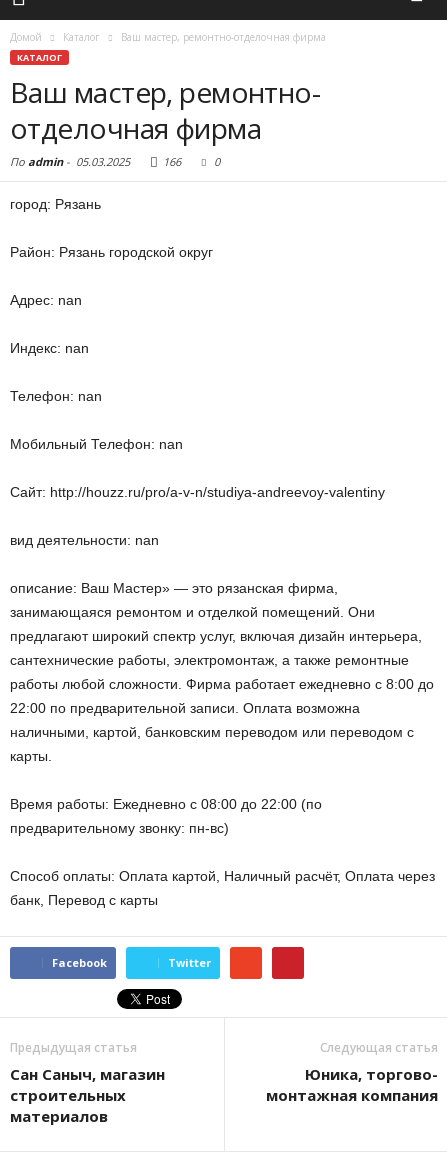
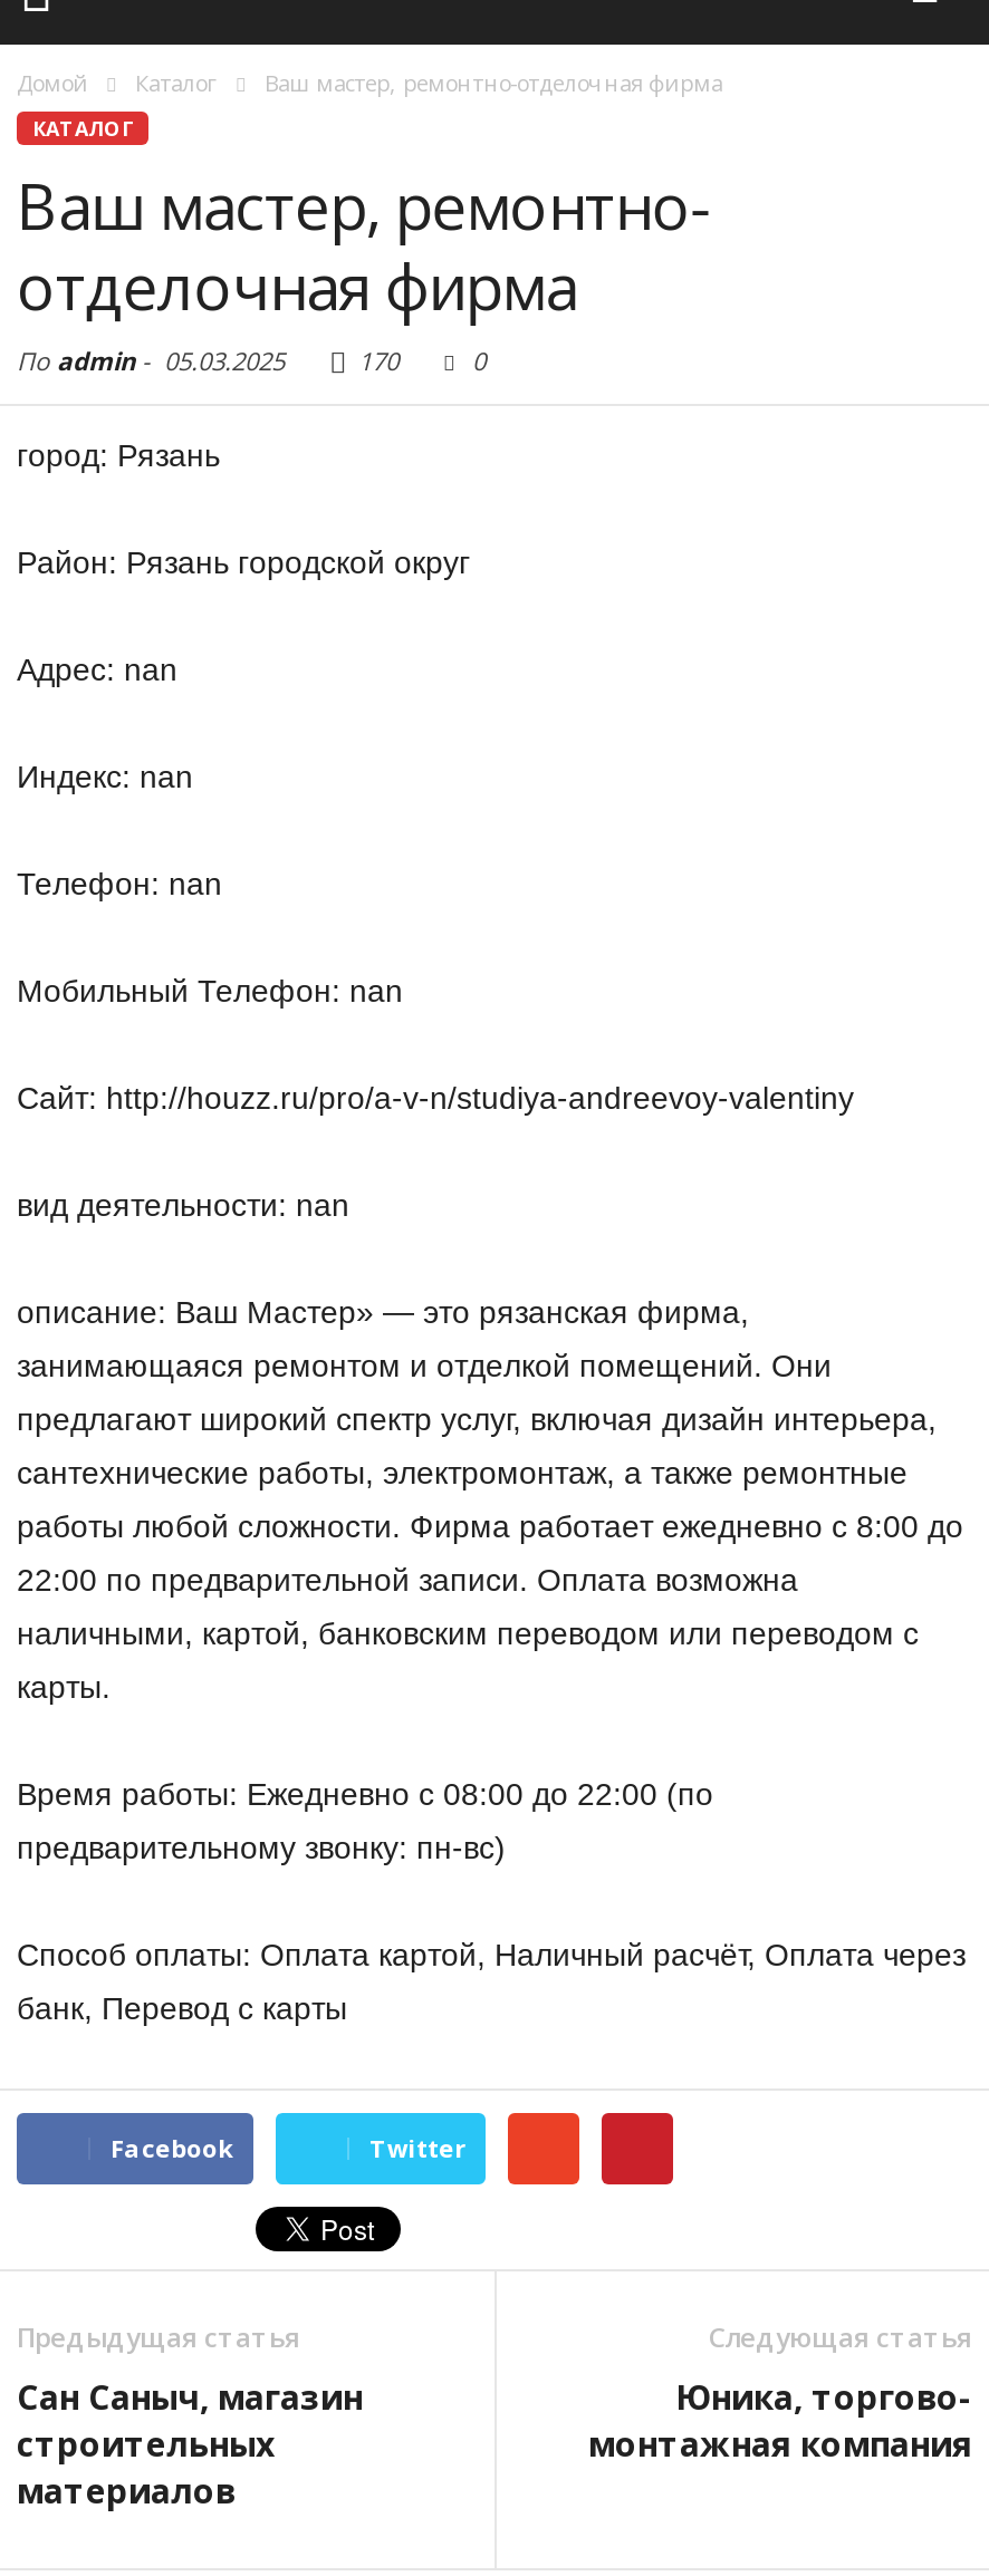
- 166
+ 170
